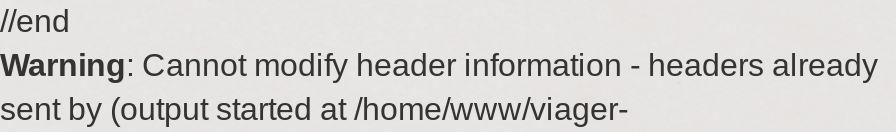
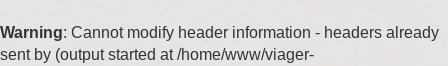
- //end
